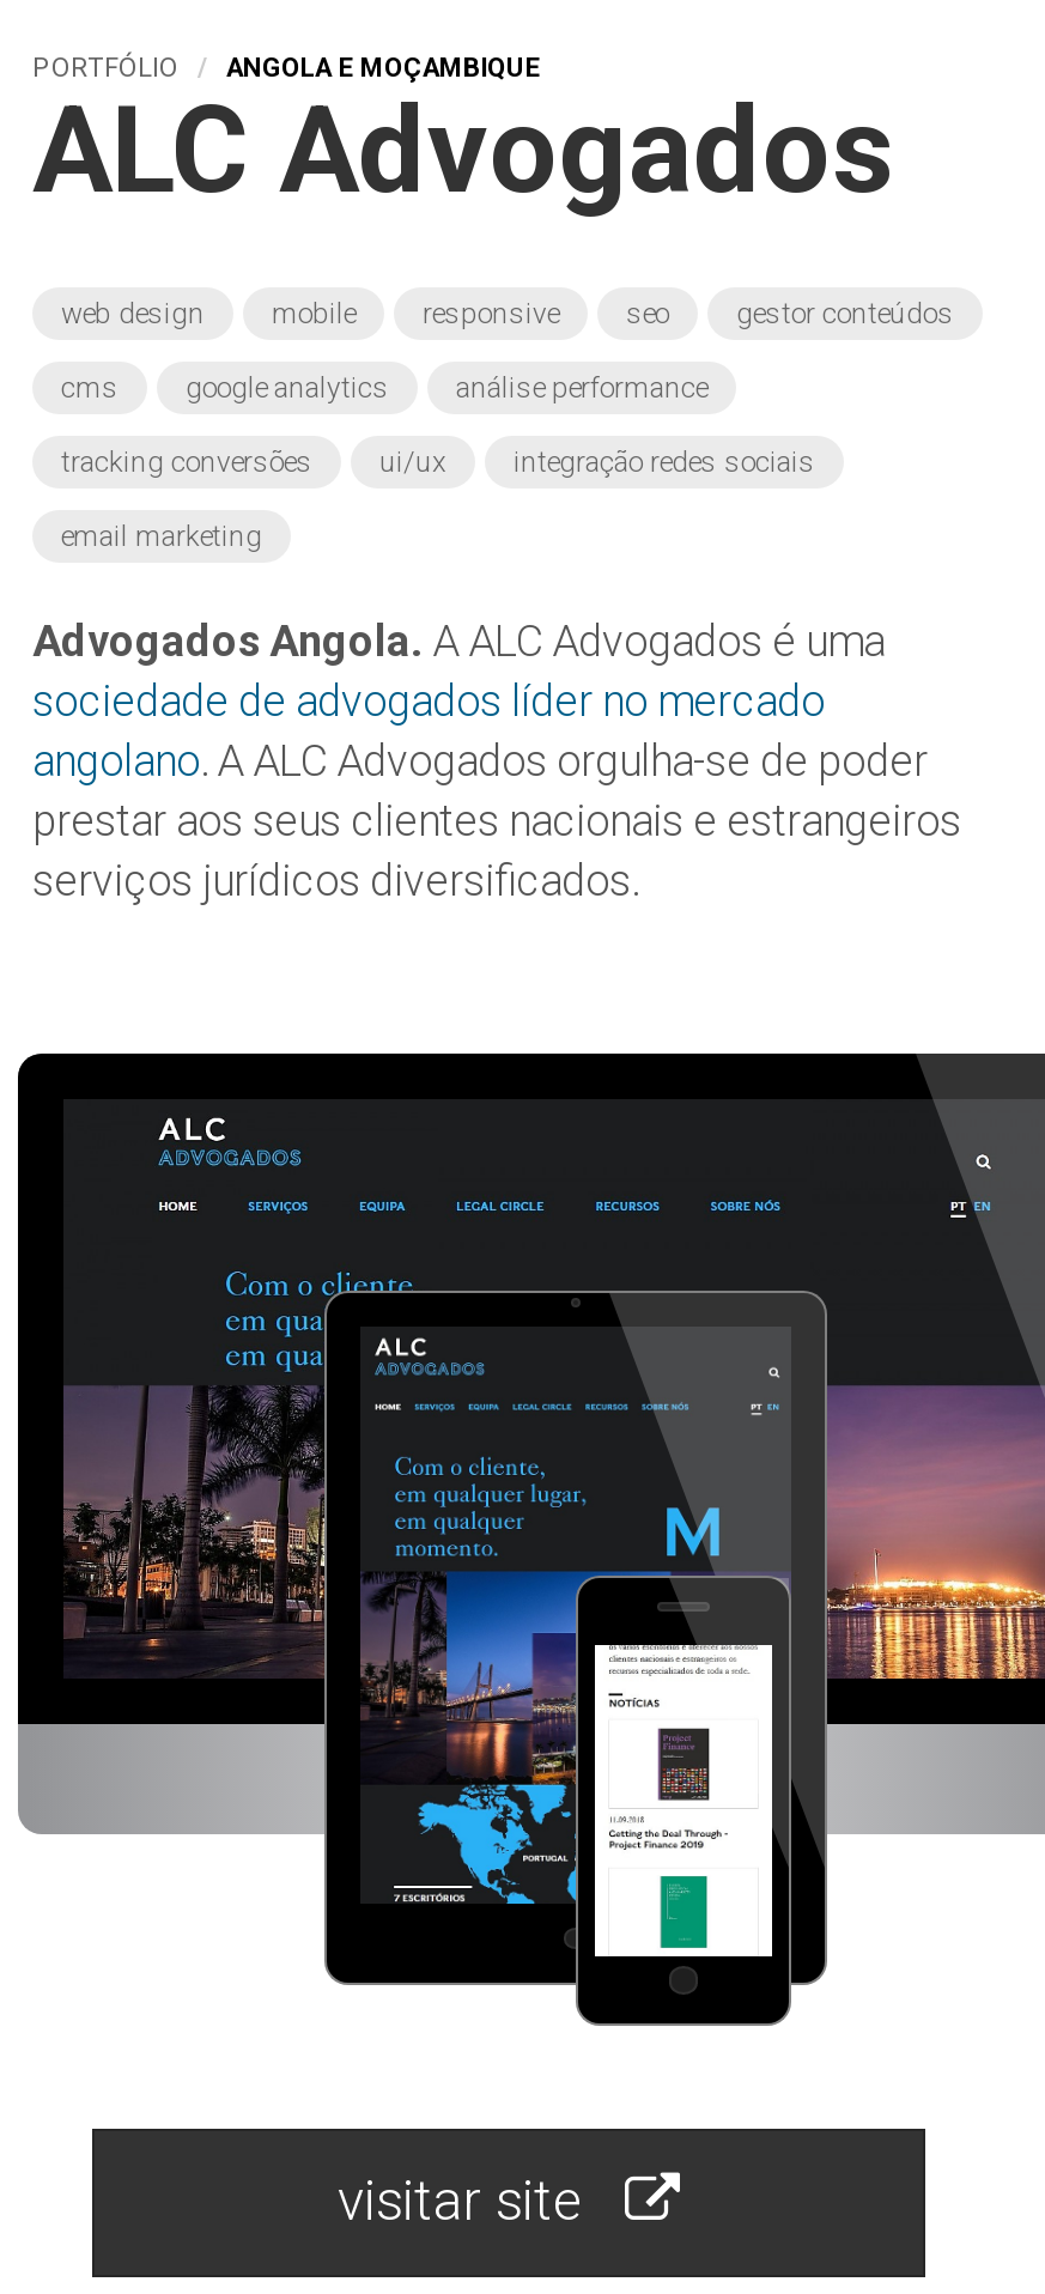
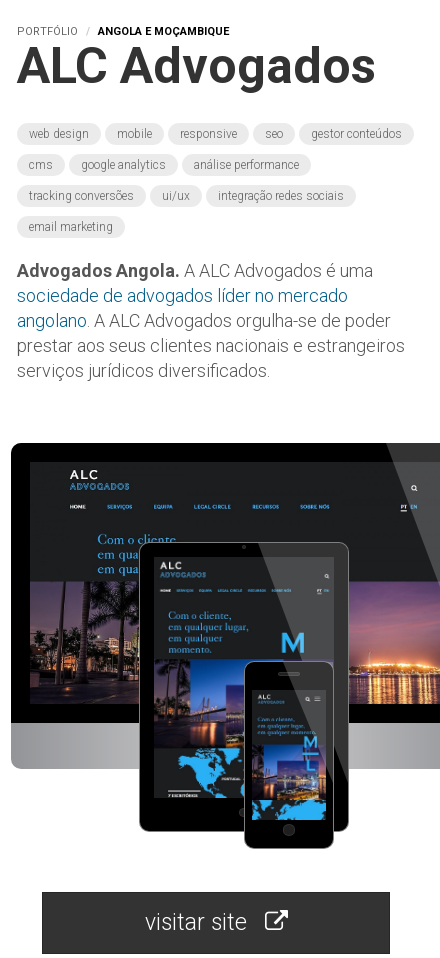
- [image]
+ [image]
